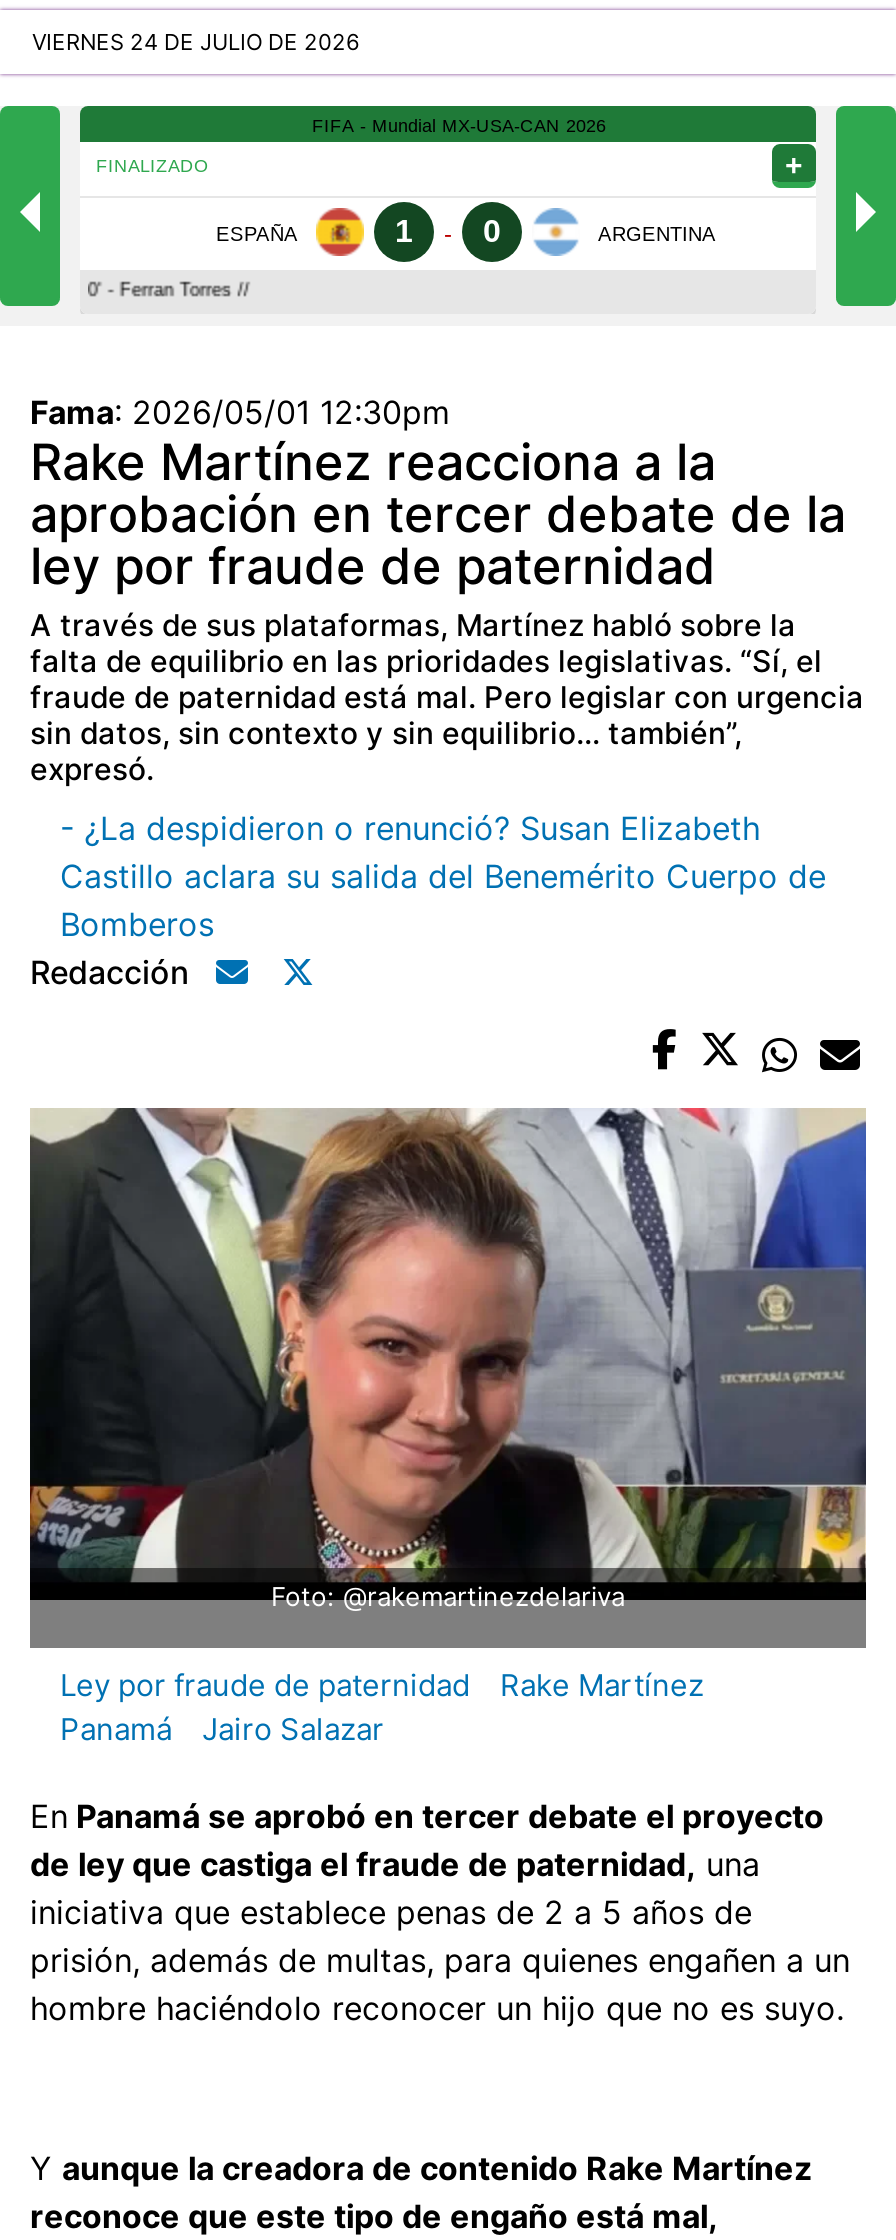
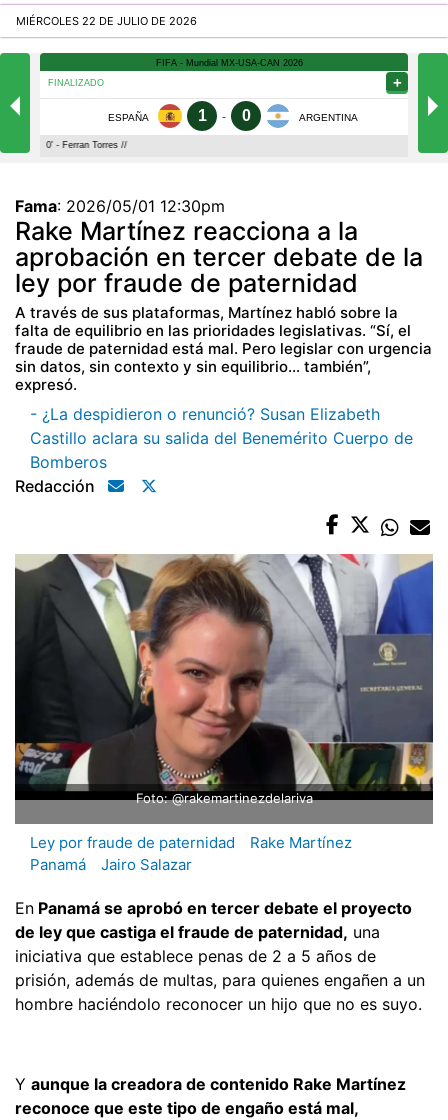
- VIERNES 24 DE JULIO DE 2026
+ MIÉRCOLES 22 DE JULIO DE 2026
